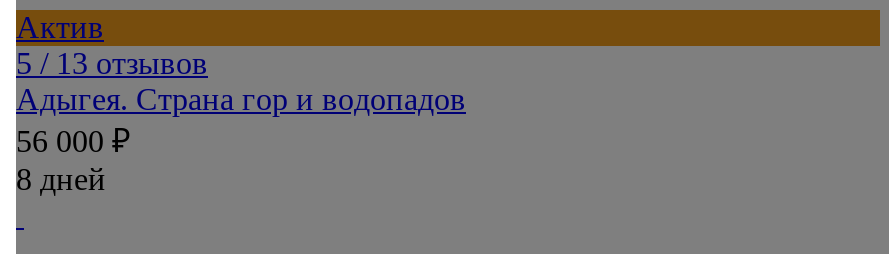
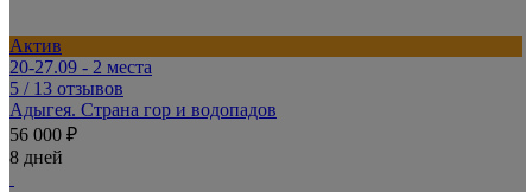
+ 20-27.09 - 2 места
